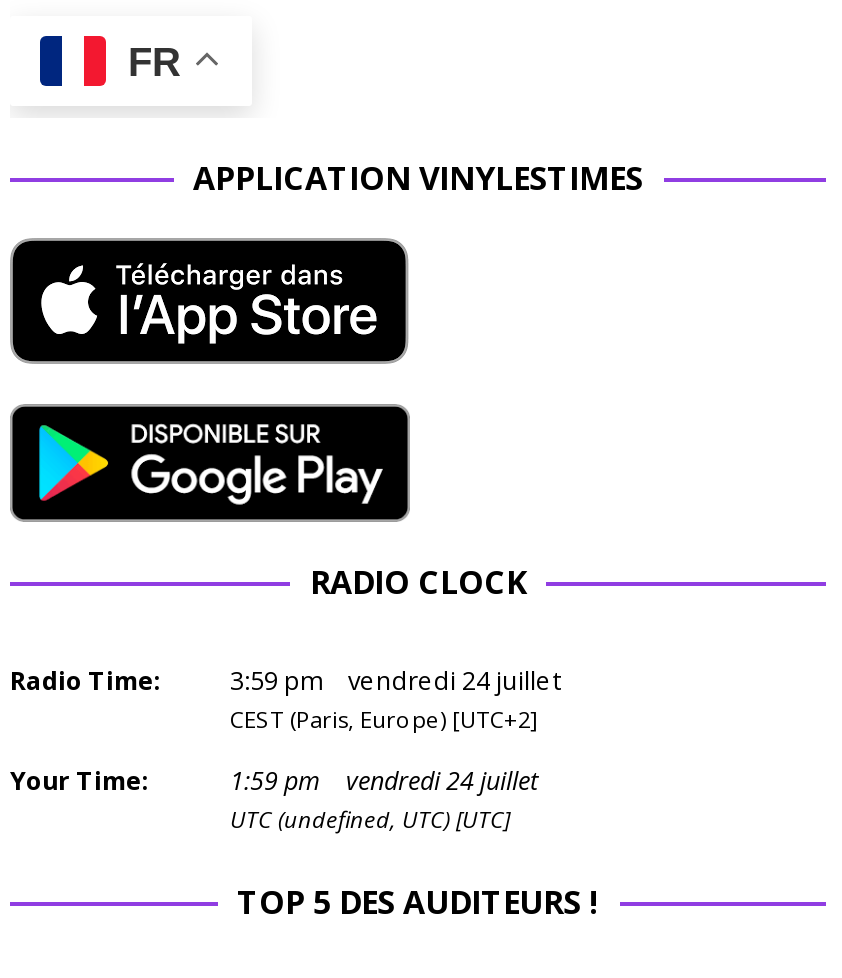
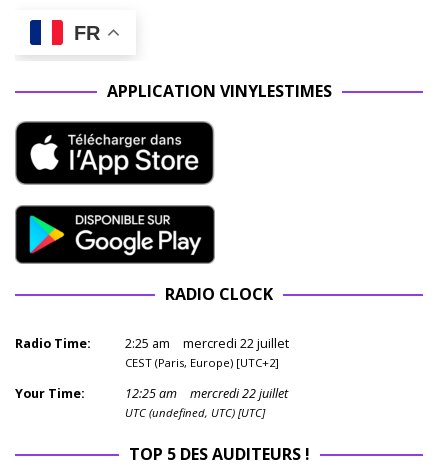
- 3:59 pm
- vendredi 24 juillet
+ 2:25 am
+ mercredi 22 juillet

- 1:59 pm
- vendredi 24 juillet
+ 12:25 am
+ mercredi 22 juillet
